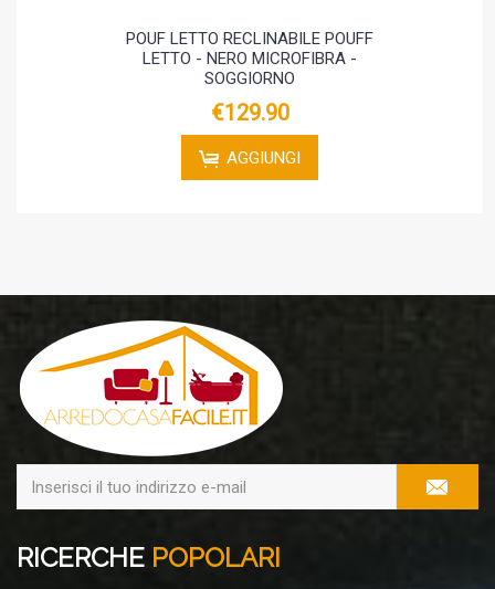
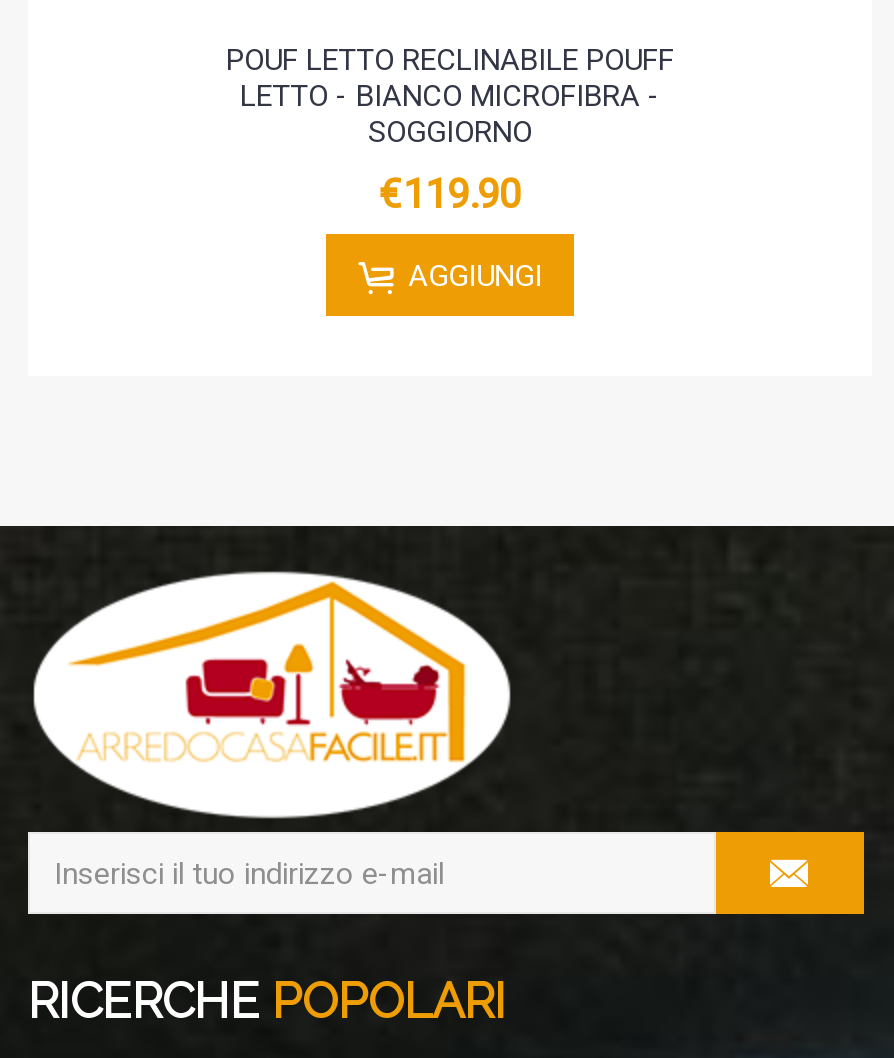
- LETTO - NERO MICROFIBRA -
+ LETTO - BIANCO MICROFIBRA -

- €129.90
+ €119.90
